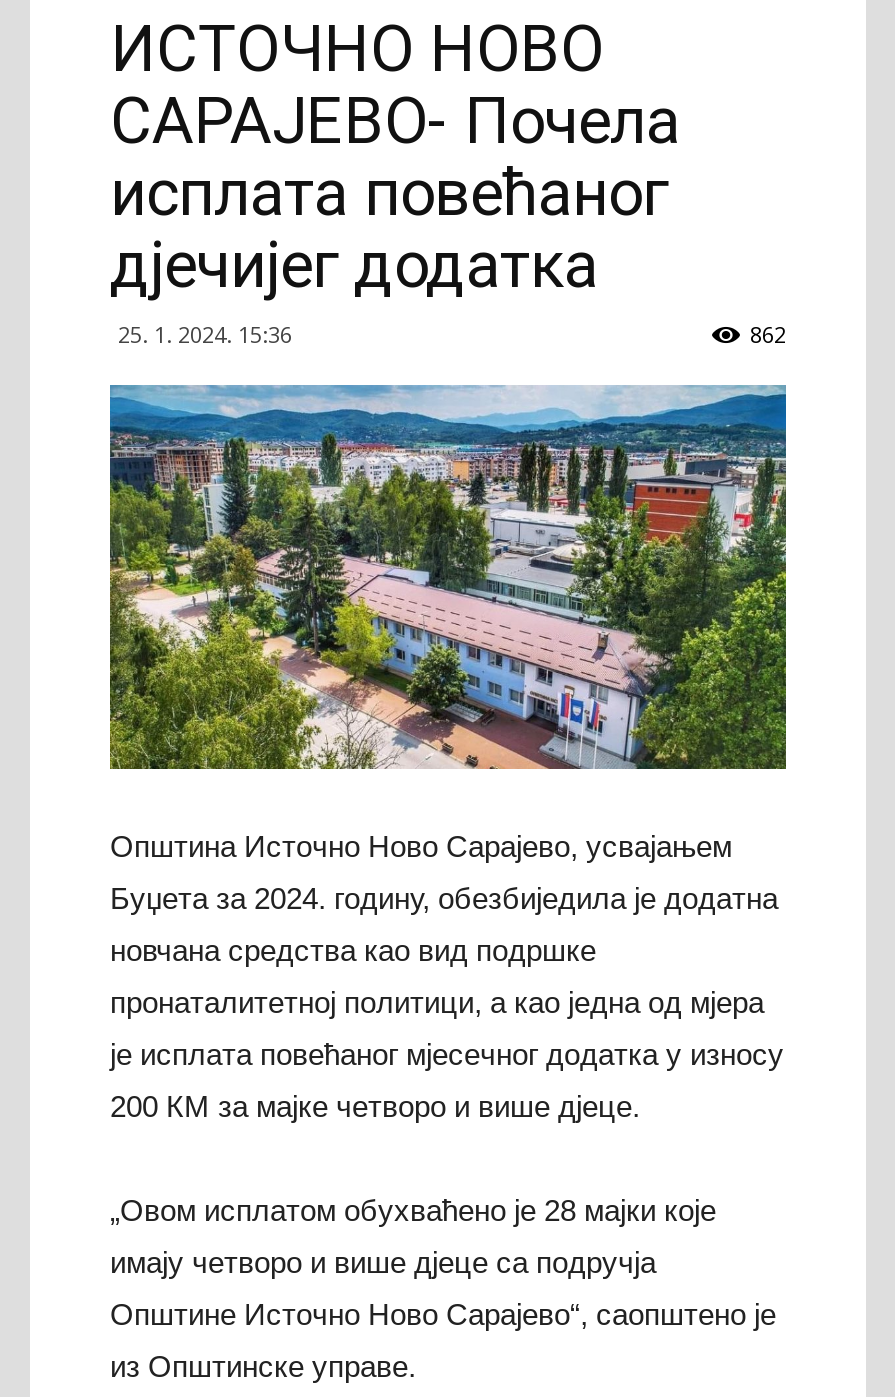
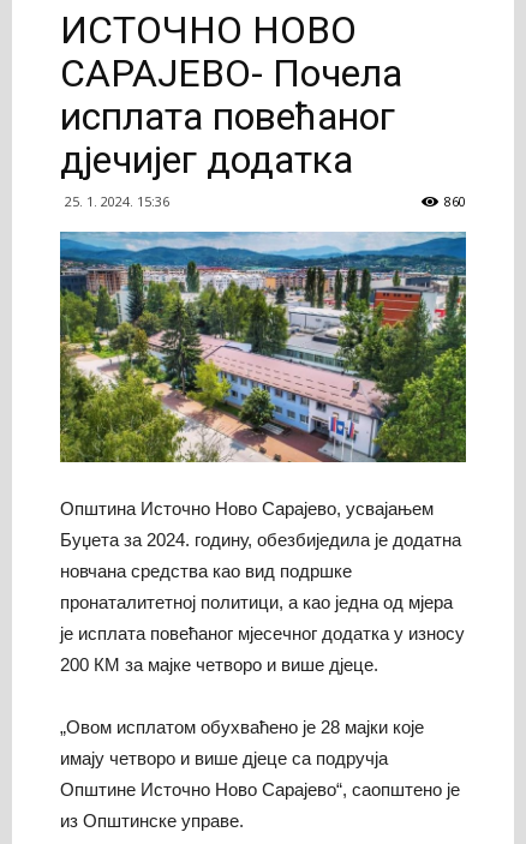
- 862
+ 860
